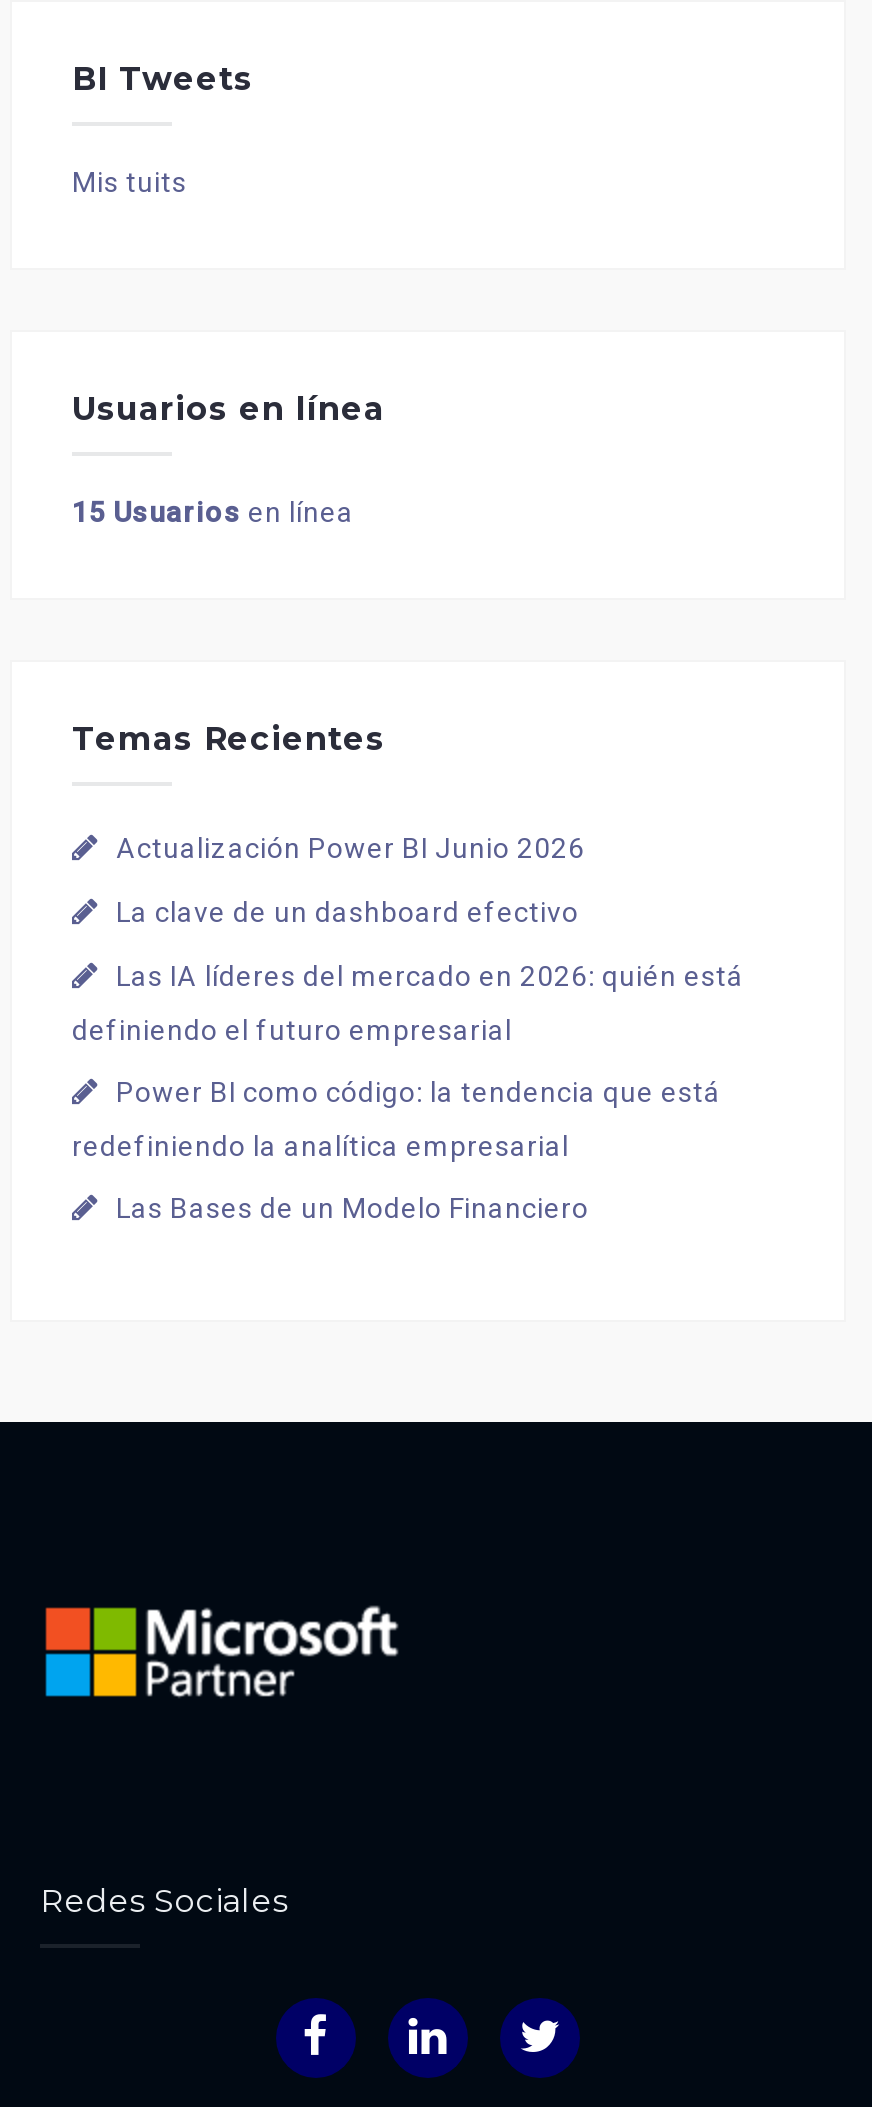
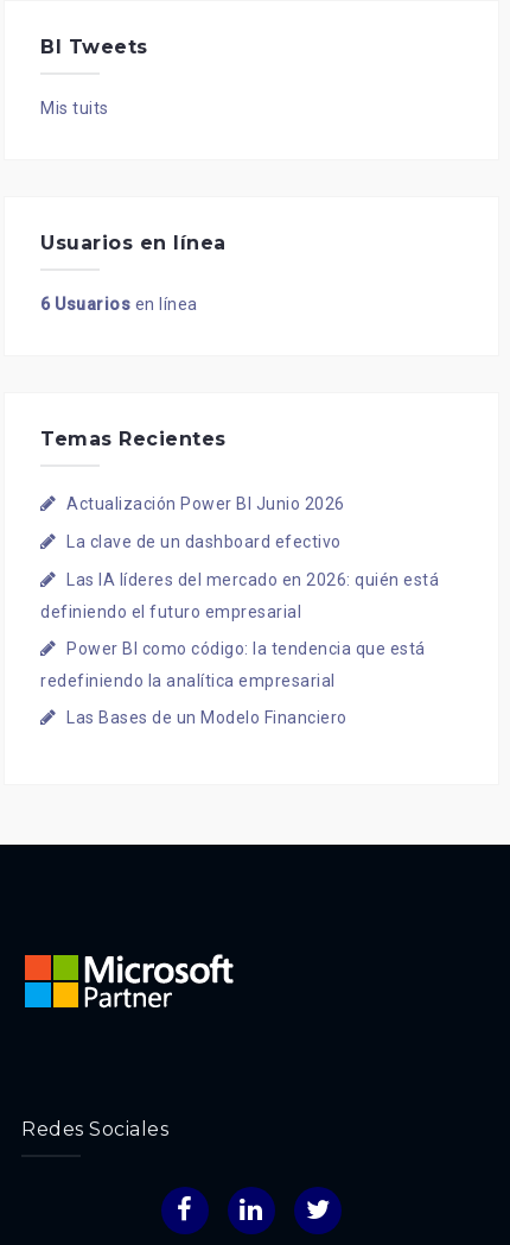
- 15 Usuarios en línea
+ 6 Usuarios en línea
